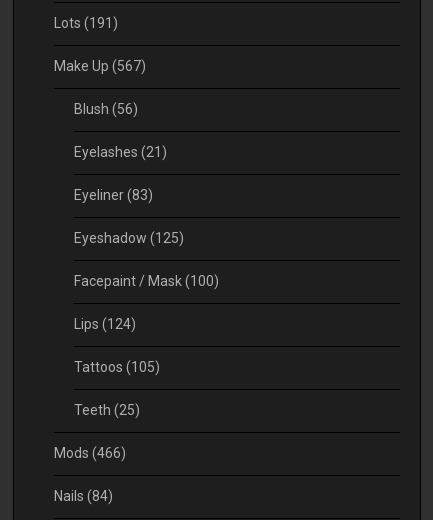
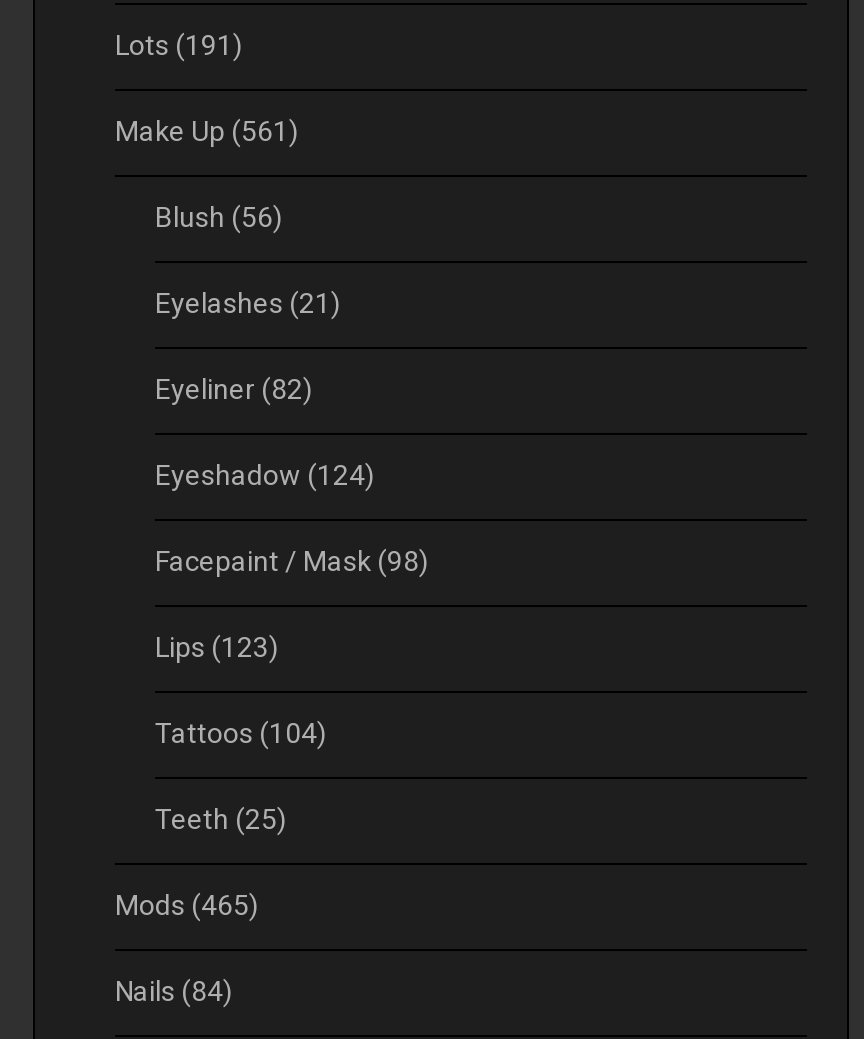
- Make Up (567)
+ Make Up (561)

- Eyeliner (83)
+ Eyeliner (82)

- Eyeshadow (125)
+ Eyeshadow (124)

- Facepaint / Mask (100)
+ Facepaint / Mask (98)

- Lips (124)
+ Lips (123)

- Tattoos (105)
+ Tattoos (104)

- Mods (466)
+ Mods (465)
